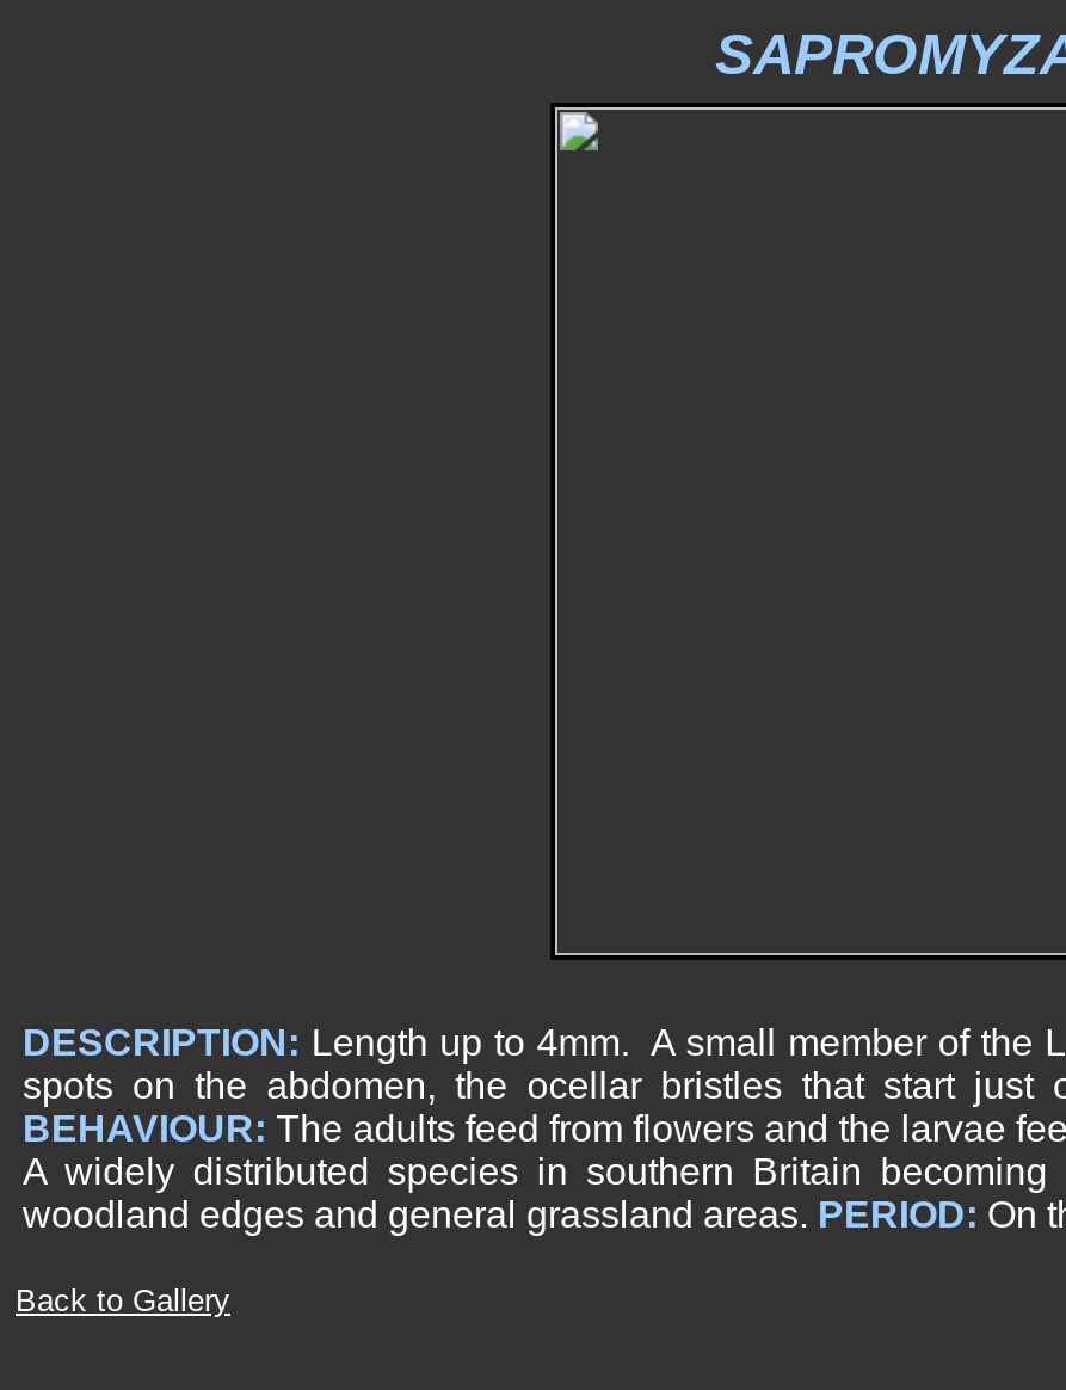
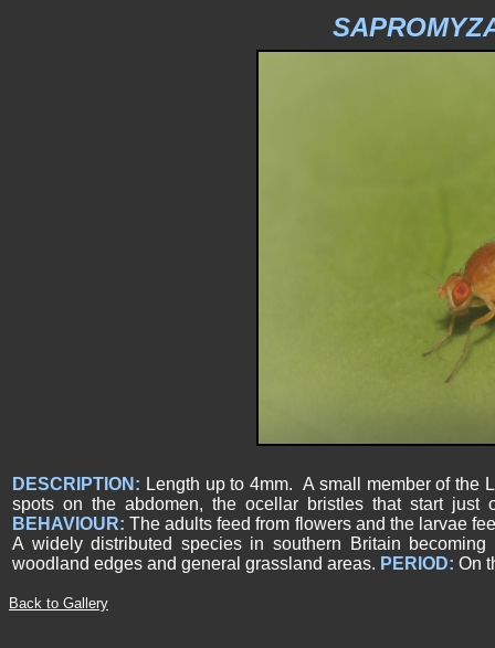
+ [image]
